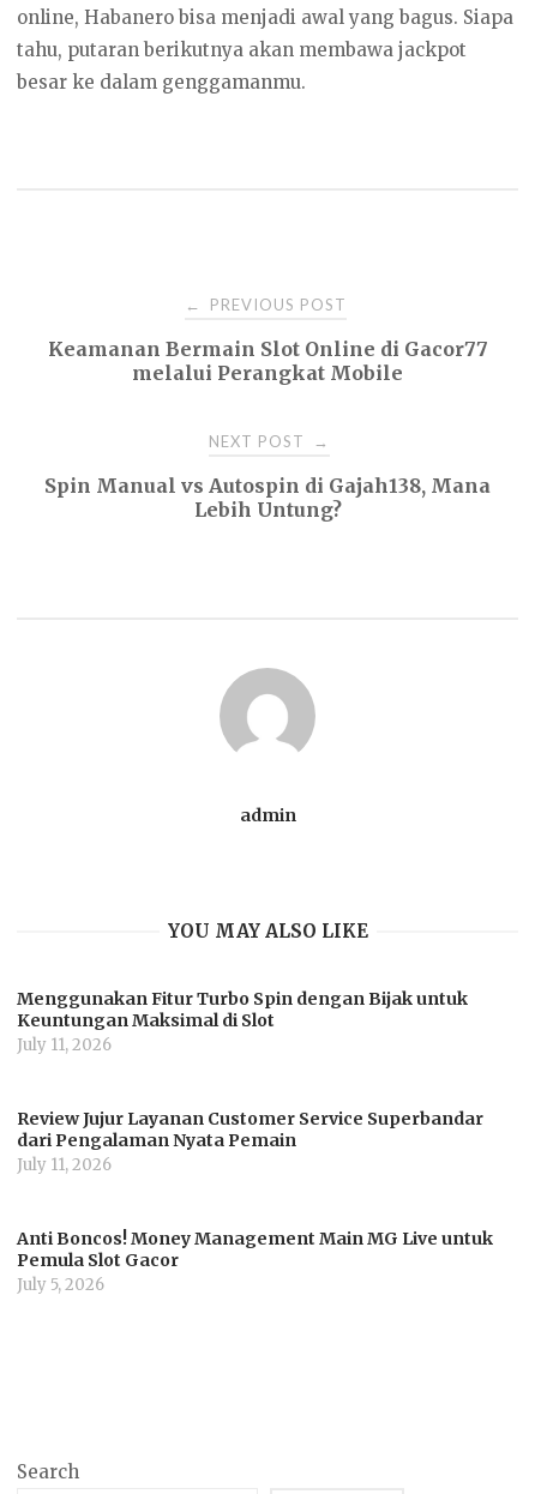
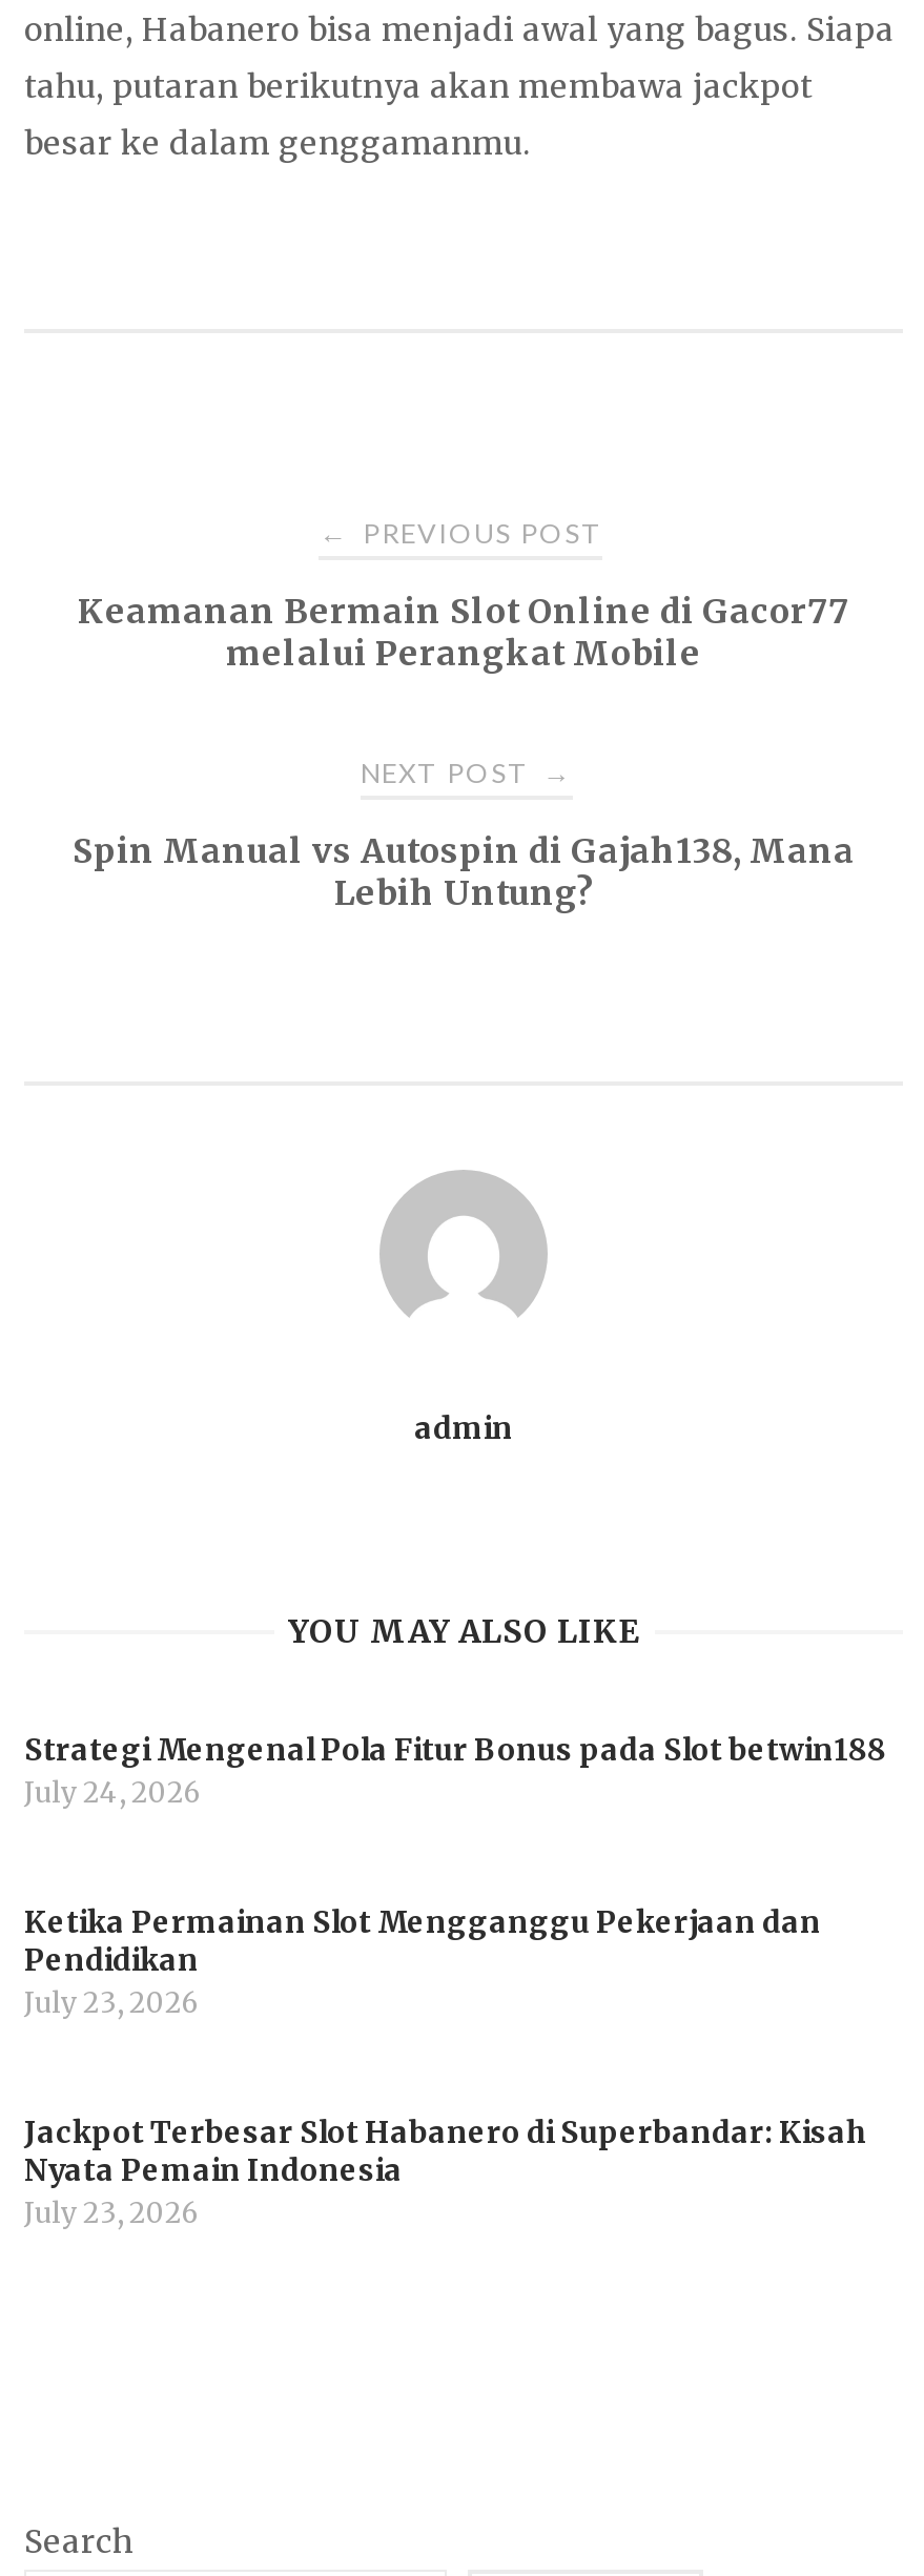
- Menggunakan Fitur Turbo Spin dengan Bijak untuk
- Keuntungan Maksimal di Slot
- July 11, 2026
+ Strategi Mengenal Pola Fitur Bonus pada Slot betwin188
+ July 24, 2026

- Review Jujur Layanan Customer Service Superbandar
- dari Pengalaman Nyata Pemain
- July 11, 2026
+ Ketika Permainan Slot Mengganggu Pekerjaan dan
+ Pendidikan
+ July 23, 2026

- Anti Boncos! Money Management Main MG Live untuk
- Pemula Slot Gacor
- July 5, 2026
+ Jackpot Terbesar Slot Habanero di Superbandar: Kisah
+ Nyata Pemain Indonesia
+ July 23, 2026
